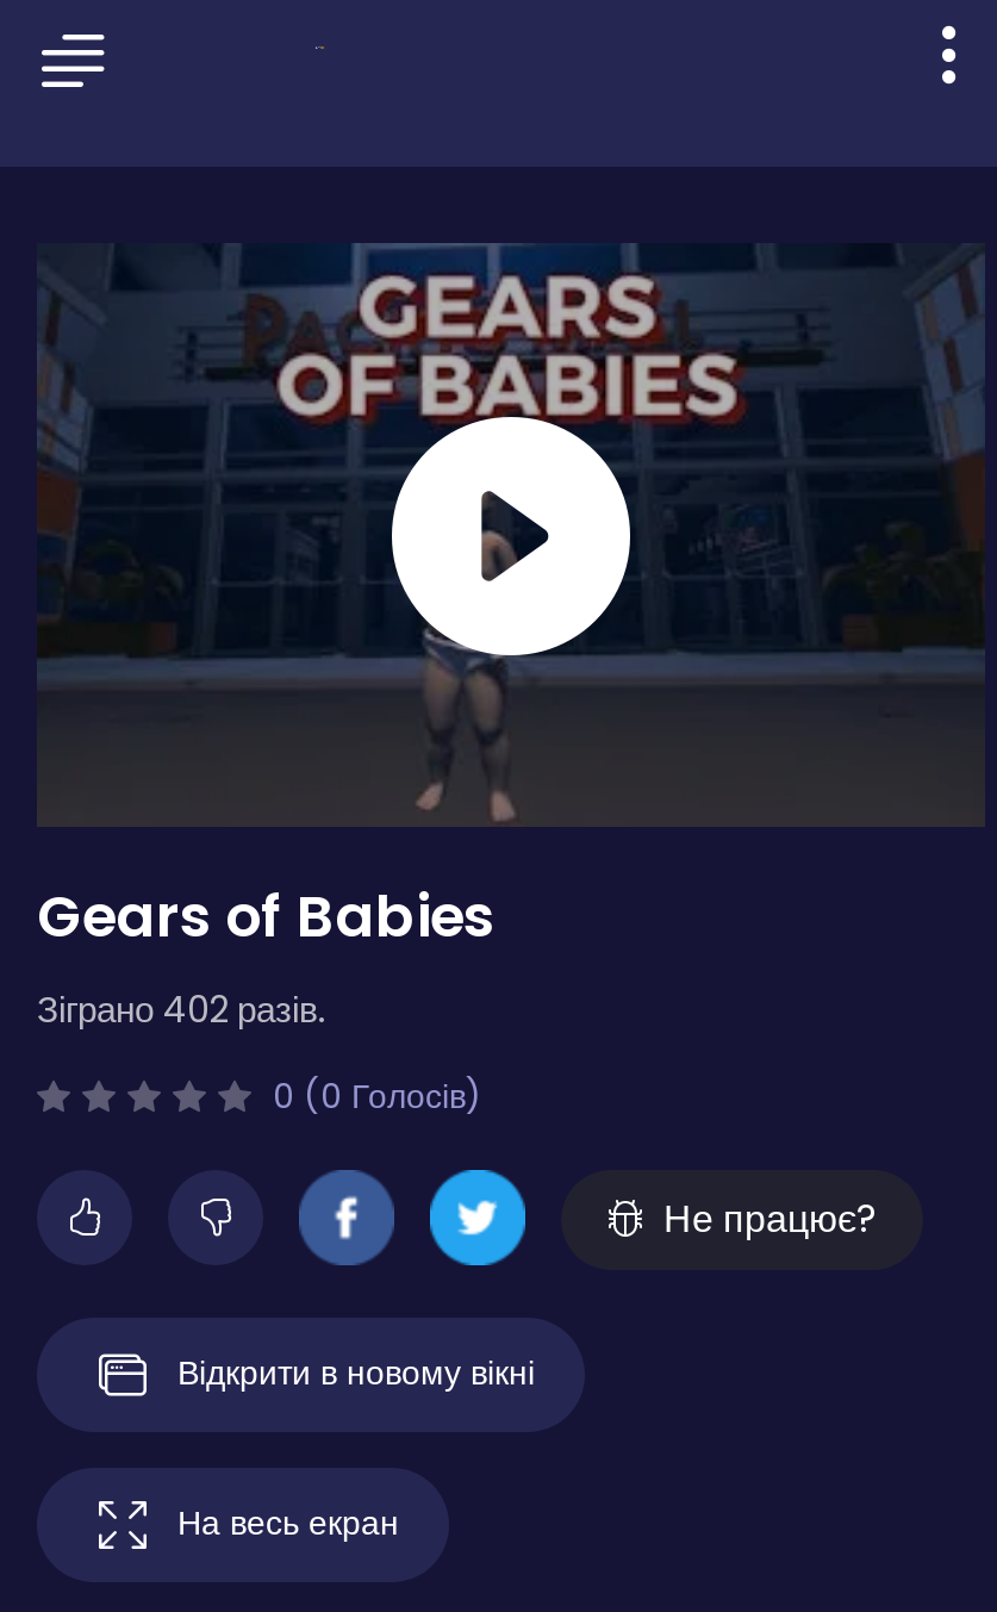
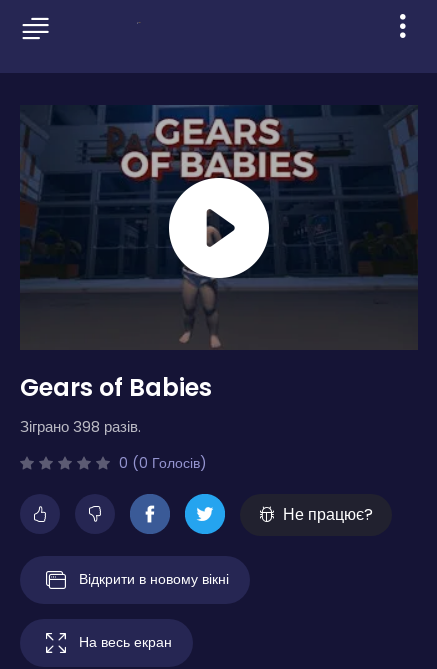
- Зіграно 402 разів.
+ Зіграно 398 разів.
